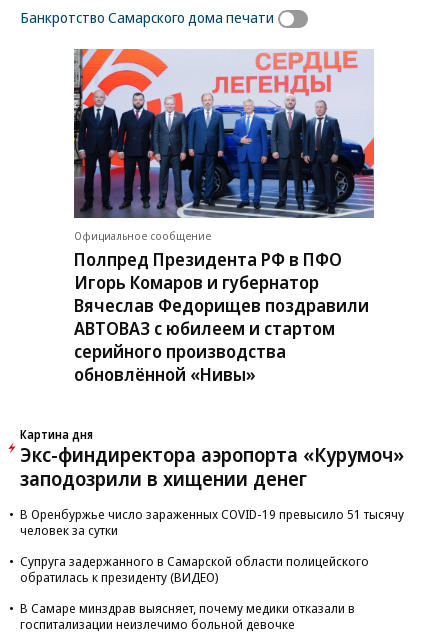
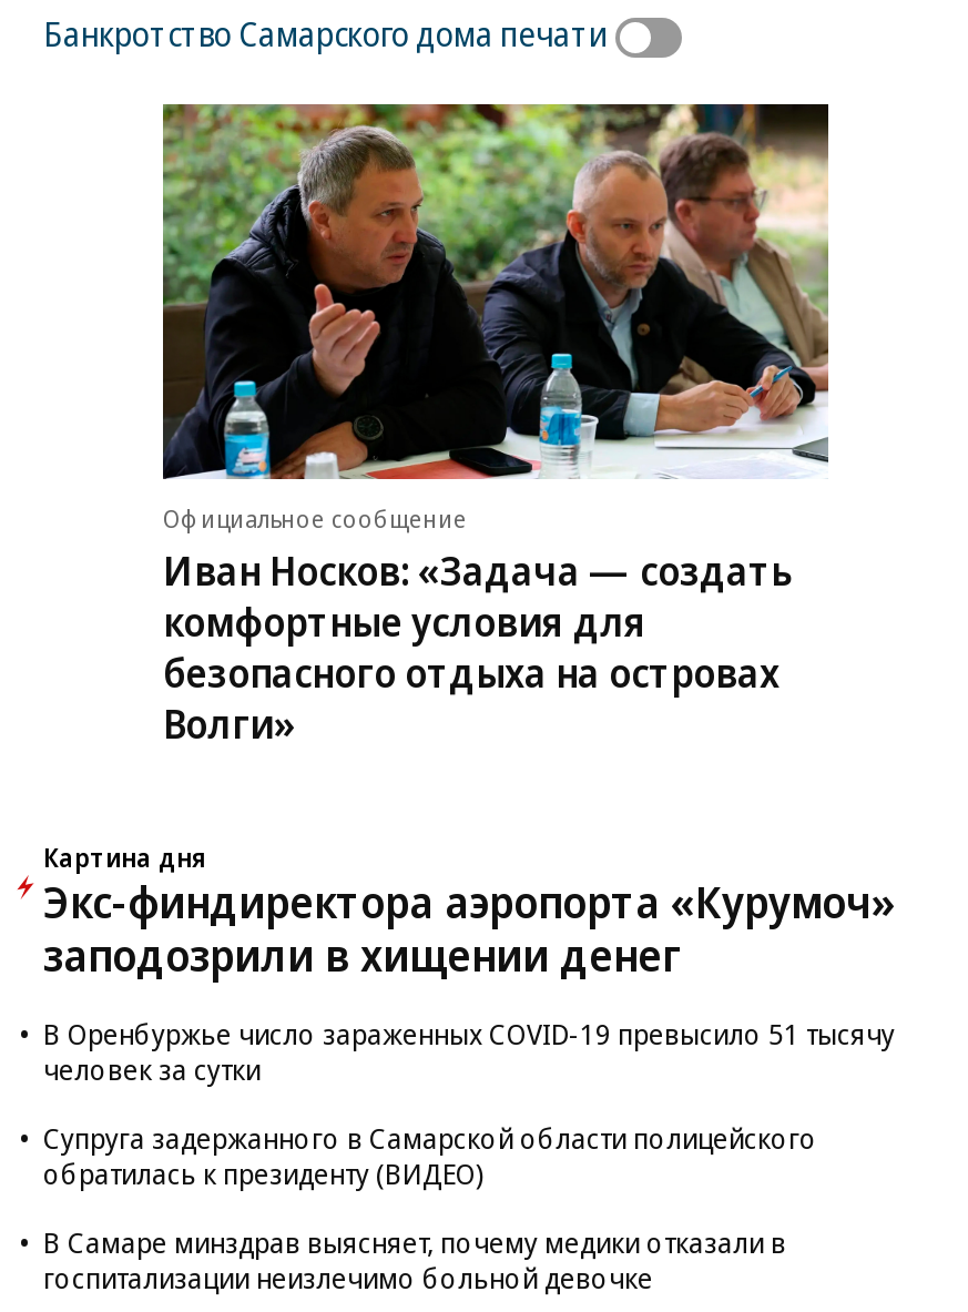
- [image]
- Полпред Президента РФ в ПФО
- Игорь Комаров и губернатор
- Вячеслав Федорищев поздравили
- АВТОВАЗ с юбилеем и стартом
- серийного производства
- обновлённой «Нивы»
+ [image]
+ Иван Носков: «Задача — создать
+ комфортные условия для
+ безопасного отдыха на островах
+ Волги»
